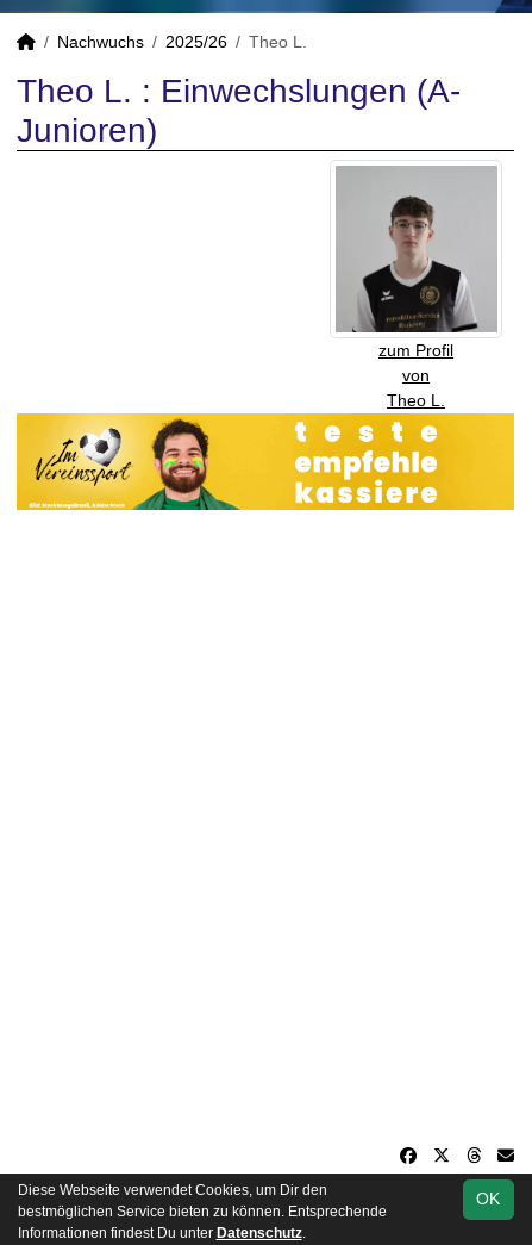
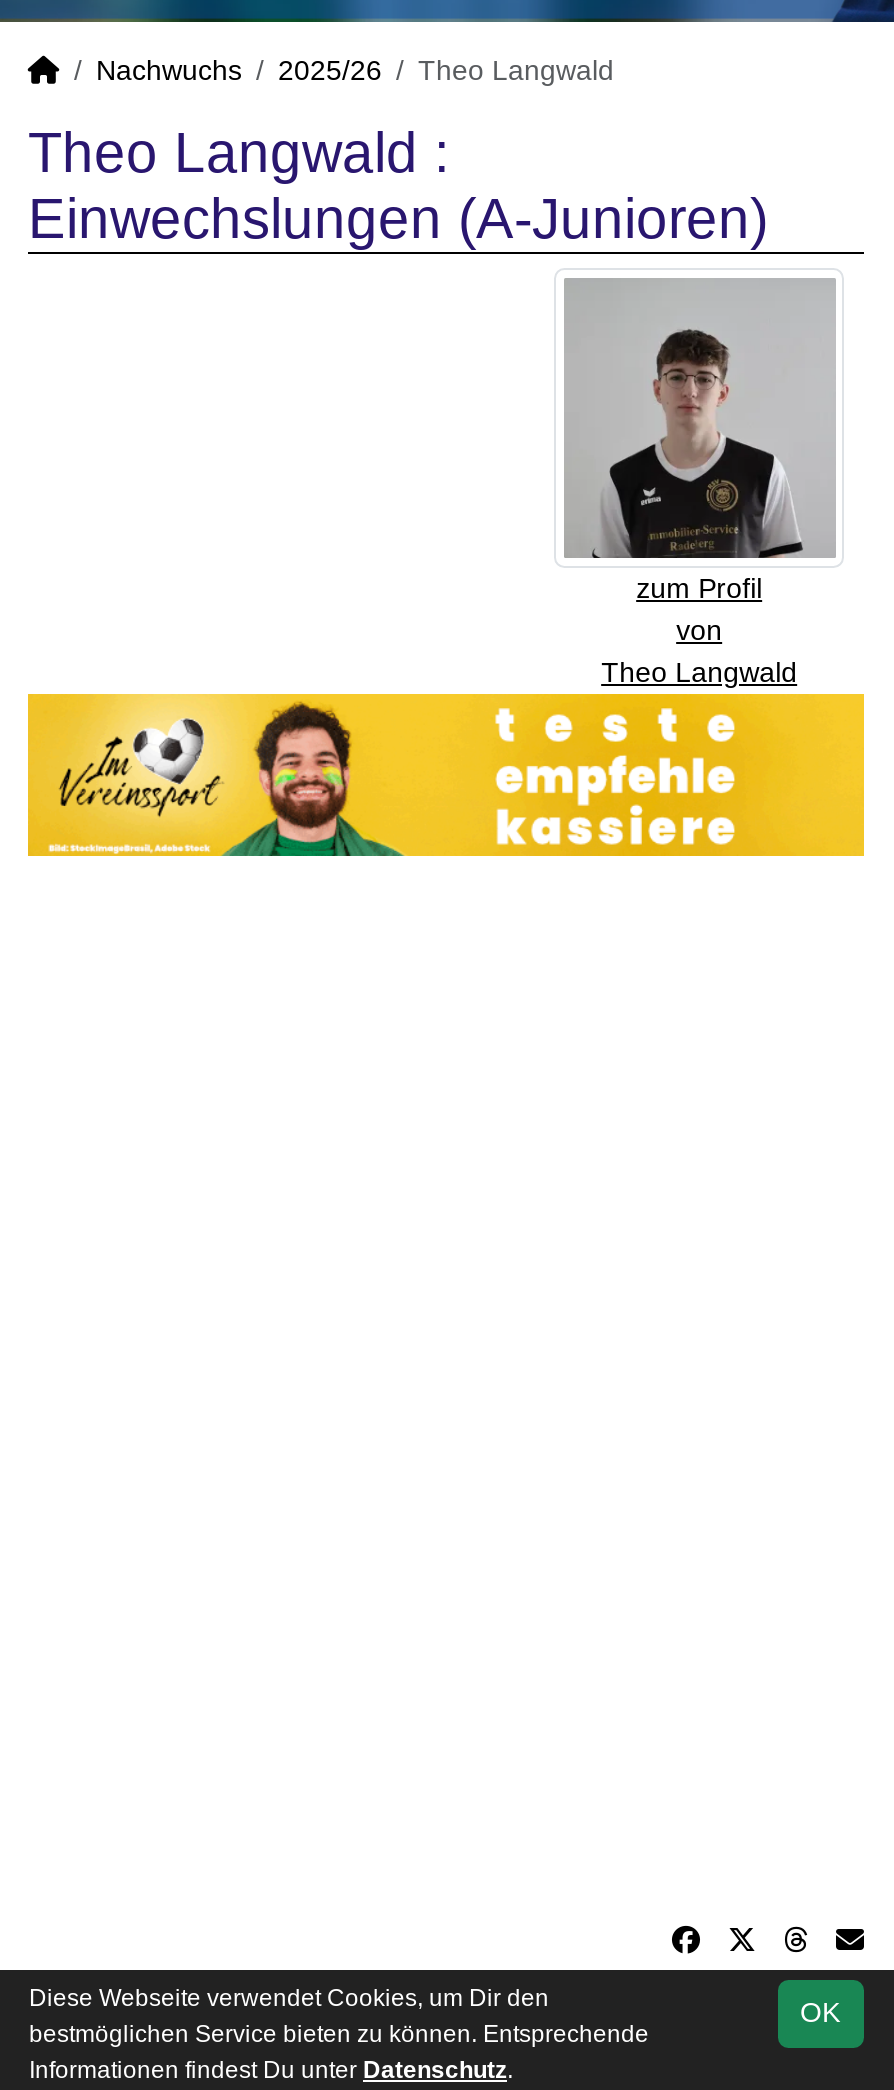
- Theo L.
+ Theo Langwald

- Theo L. : Einwechslungen (A-
- Junioren)
+ Theo Langwald :
+ Einwechslungen (A-Junioren)

- Theo L.
+ Theo Langwald
